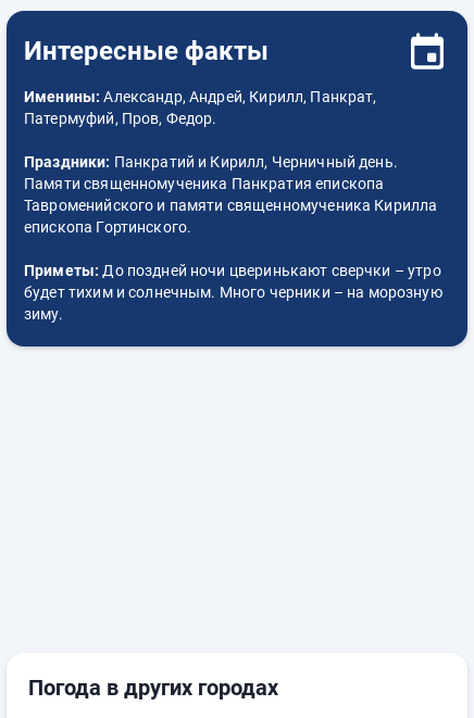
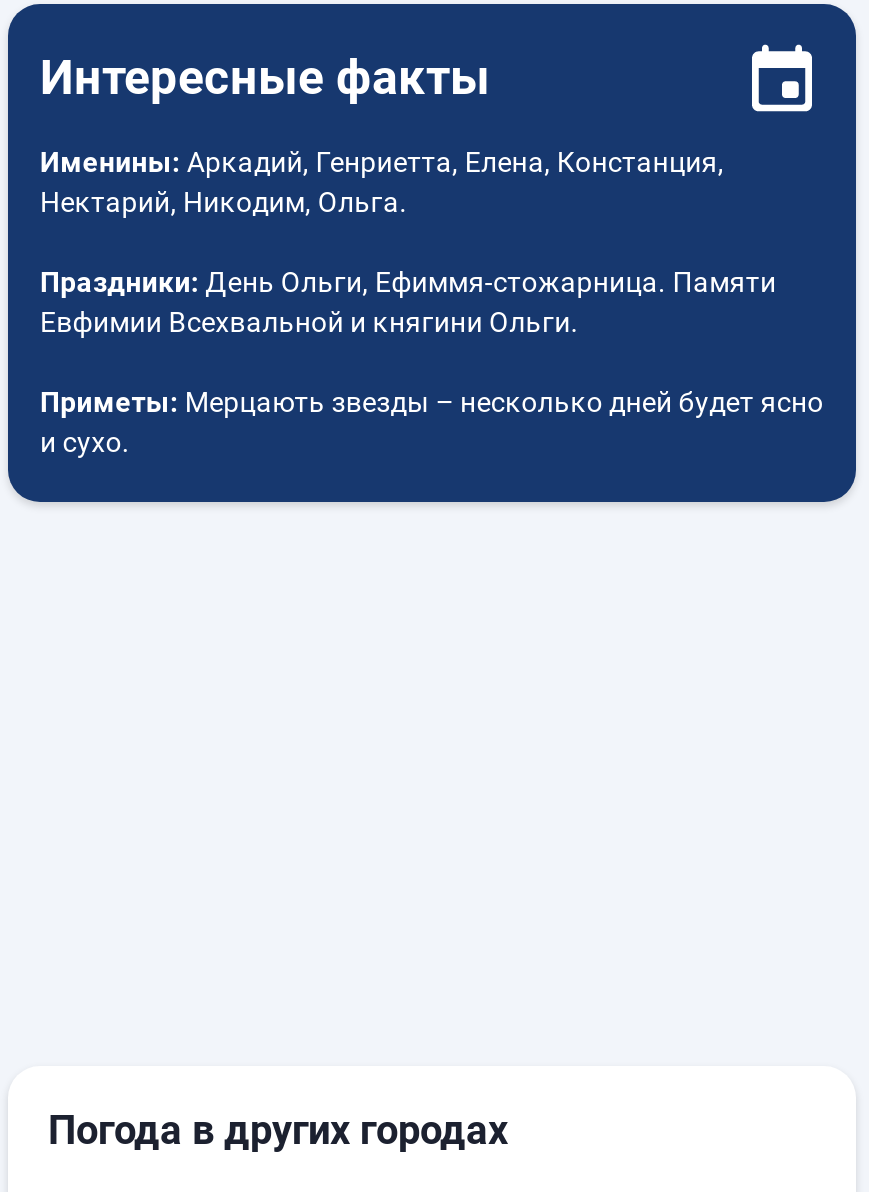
- Именины: Александр, Андрей, Кирилл, Панкрат,
- Патермуфий, Пров, Федор.
+ Именины: Аркадий, Генриетта, Елена, Констанция,
+ Нектарий, Никодим, Ольга.

- Праздники: Панкратий и Кирилл, Черничный день.
- Памяти священномученика Панкратия епископа
- Тавроменийского и памяти священномученика Кирилла
- епископа Гортинского.
+ Праздники: День Ольги, Ефиммя-стожарница. Памяти
+ Евфимии Всехвальной и княгини Ольги.

- Приметы: До поздней ночи цверинькают сверчки – утро
- будет тихим и солнечным. Много черники – на морозную
- зиму.
+ Приметы: Мерцають звезды – несколько дней будет ясно
+ и сухо.
